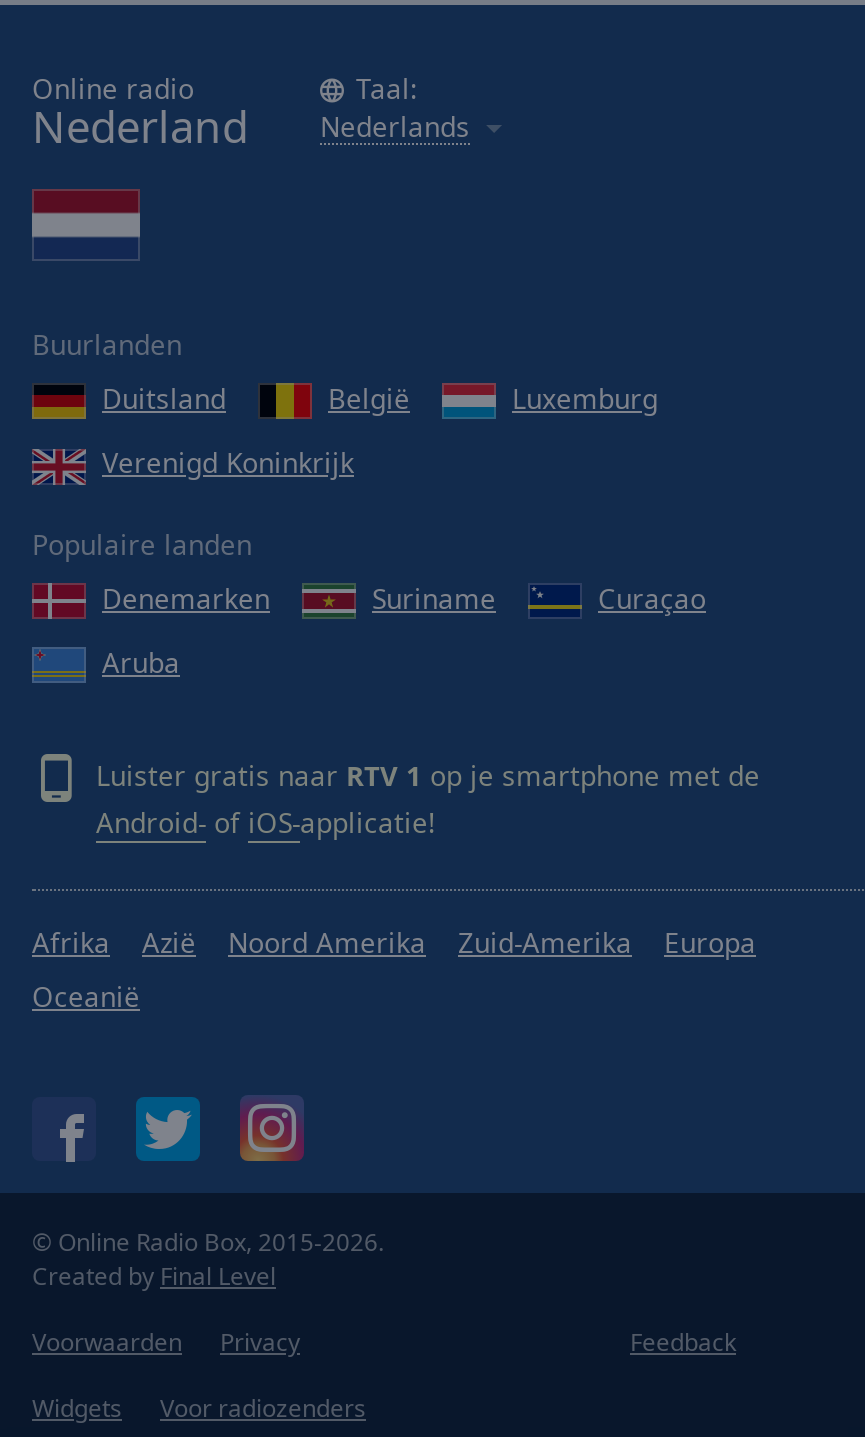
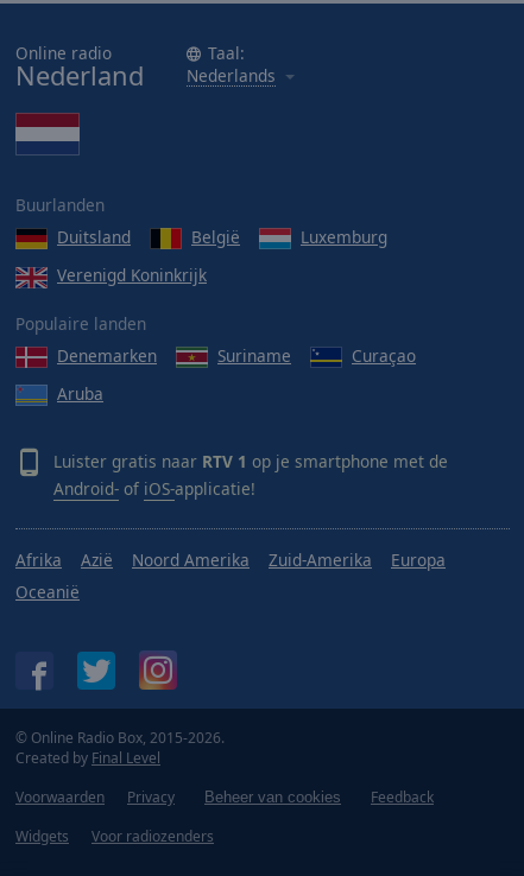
+ Beheer van cookies
